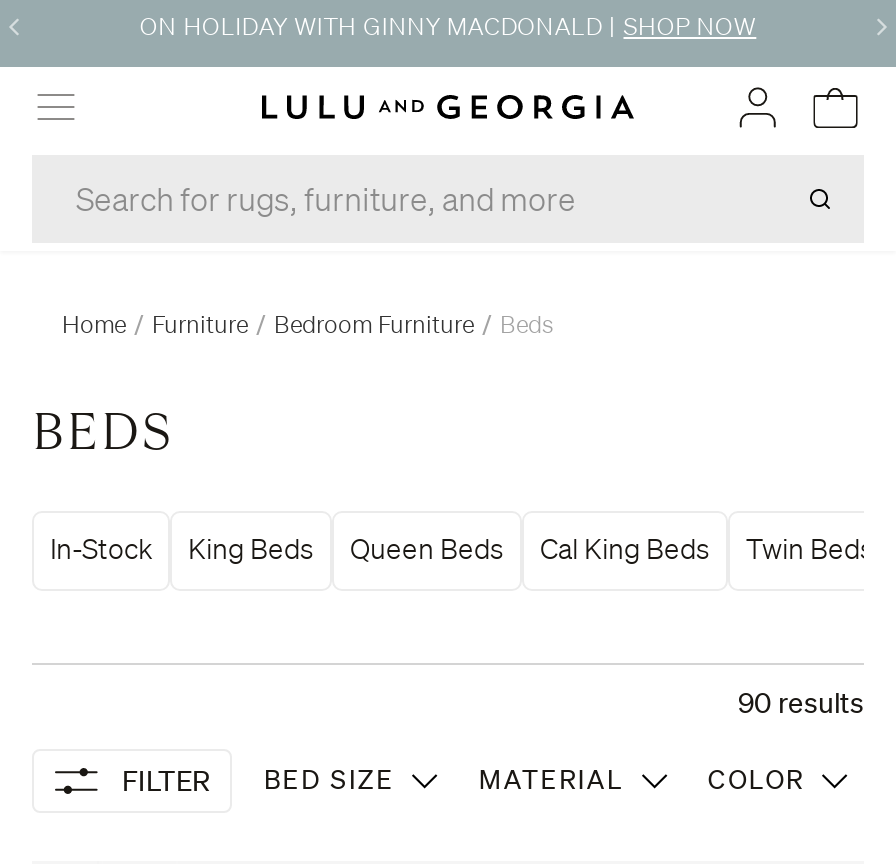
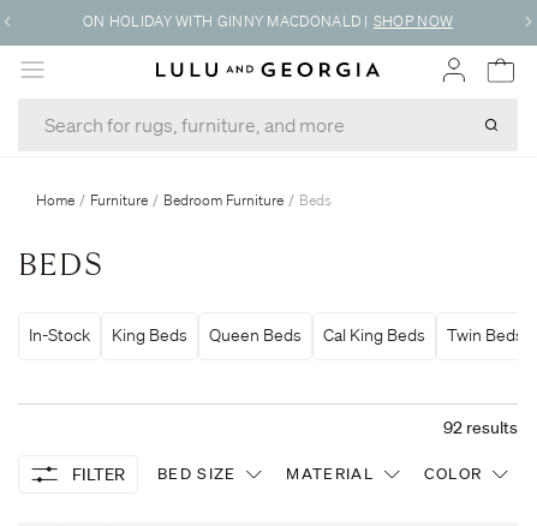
- 90 results
+ 92 results
